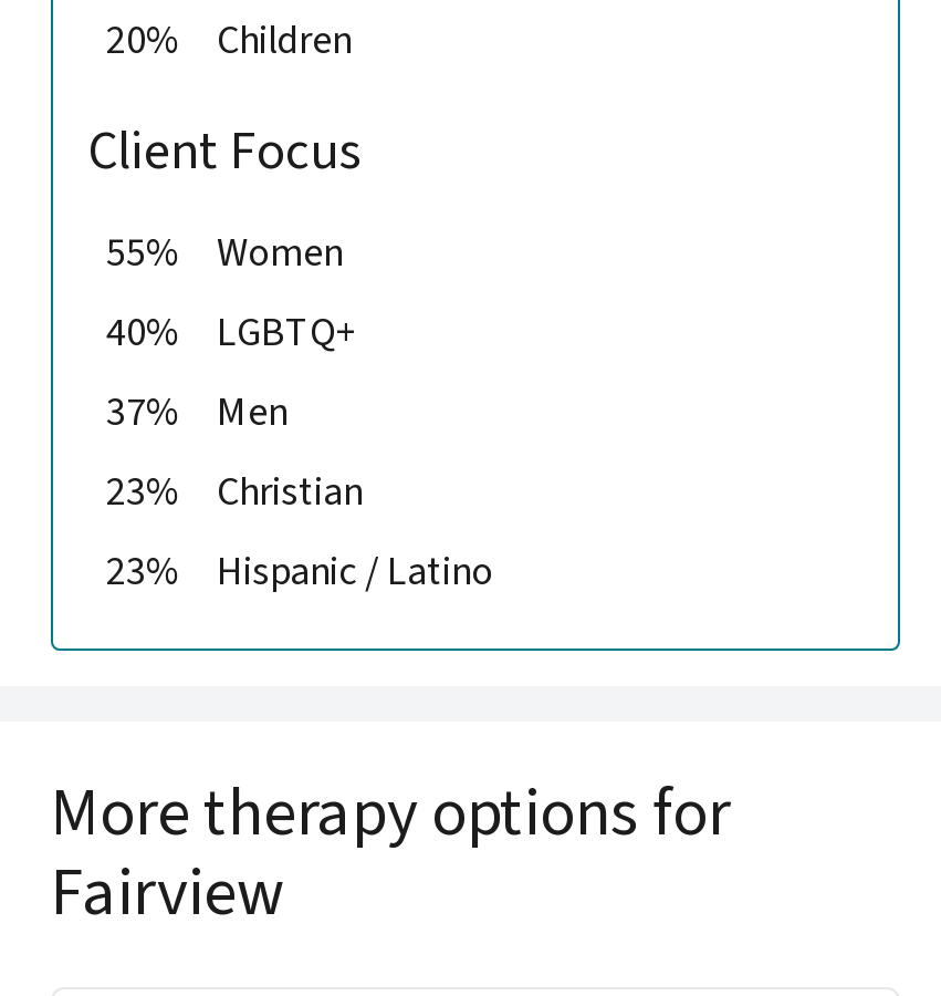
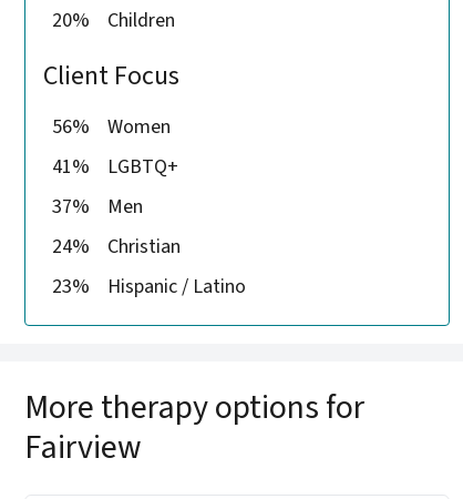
- 55% Women
+ 56% Women

- 40% LGBTQ+
+ 41% LGBTQ+

- 23% Christian
+ 24% Christian
